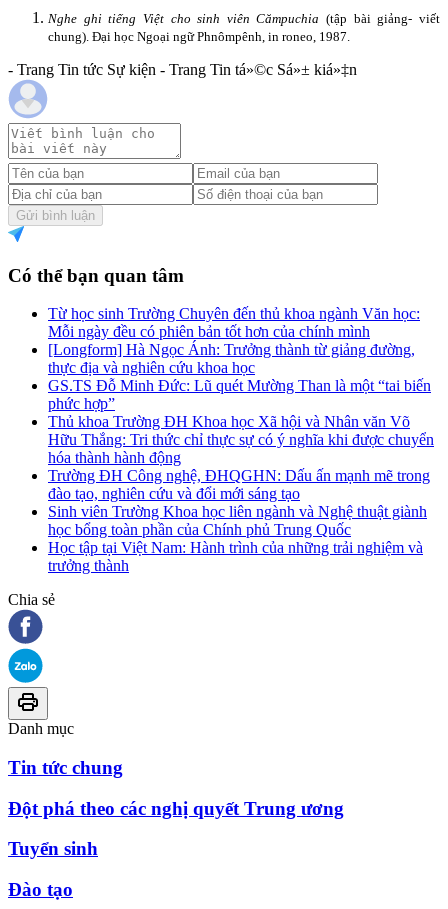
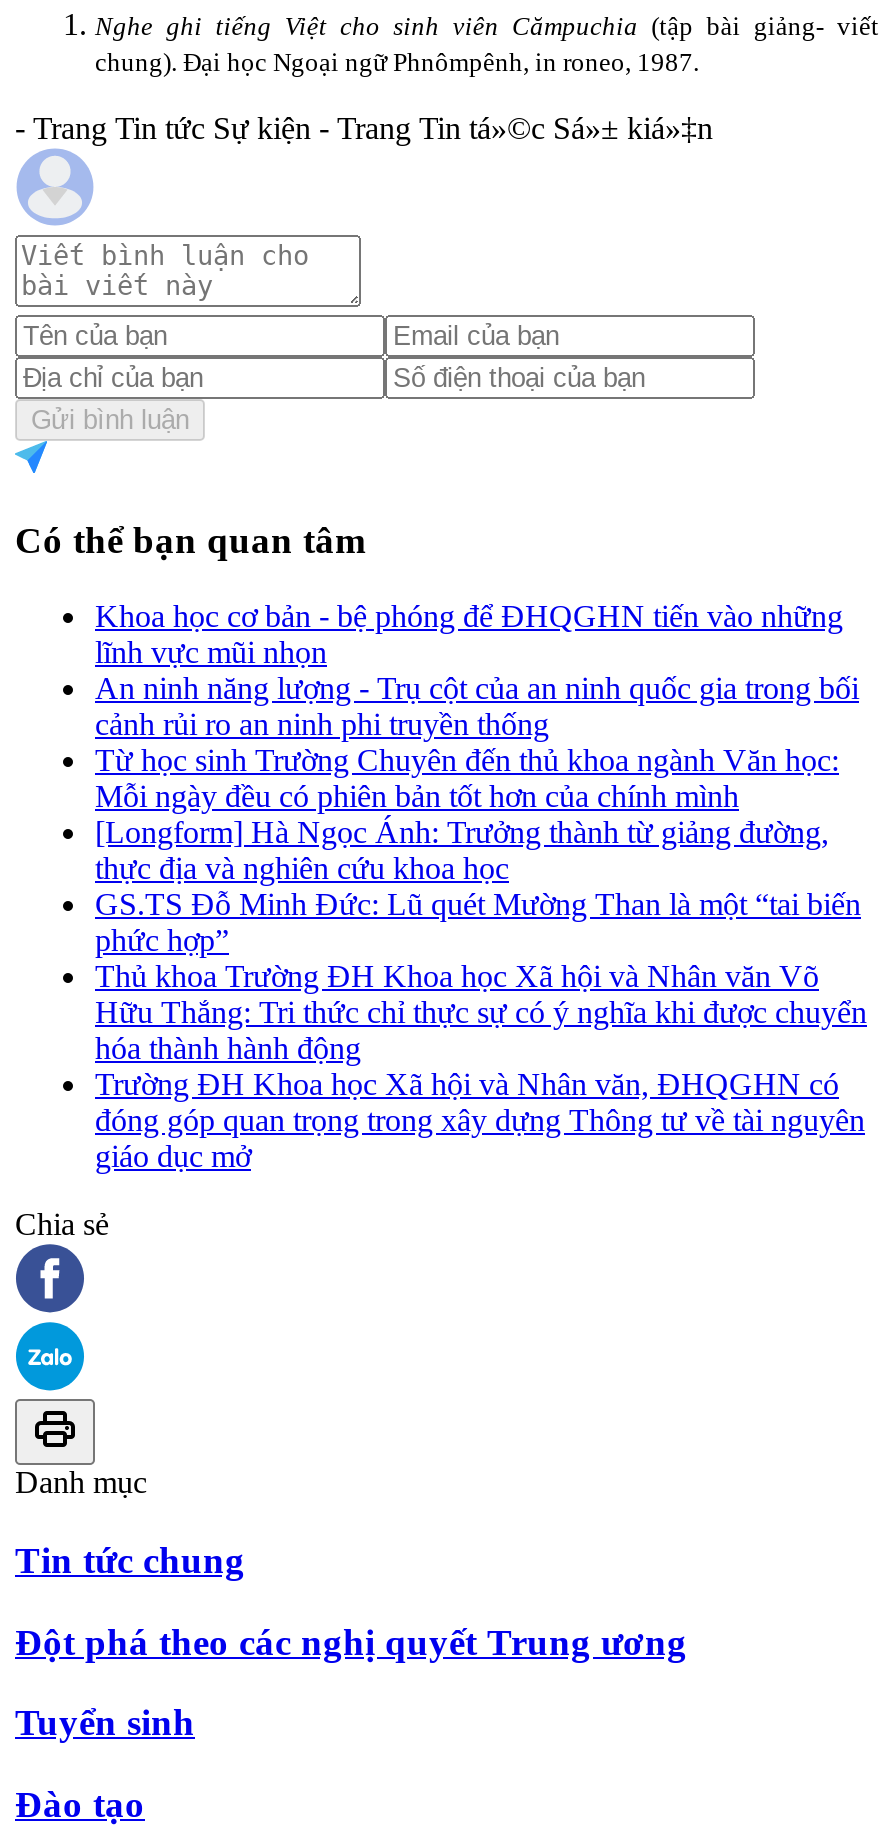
+ Khoa học cơ bản - bệ phóng để ĐHQGHN tiến vào những
+ lĩnh vực mũi nhọn
+ An ninh năng lượng - Trụ cột của an ninh quốc gia trong bối
+ cảnh rủi ro an ninh phi truyền thống

moved down: Từ học sinh Trường Chuyên đến thủ khoa ngành Văn học: | Mỗi ngày đều có phiên bản tốt hơn của chính mình | [Longform] Hà Ngọc Ánh: Trưởng thành từ giảng đường, | ... | Hữu Thắng: Tri thức chỉ thực sự có ý nghĩa khi được chuyển | hóa thành hành động

- Trường ĐH Công nghệ, ĐHQGHN: Dấu ấn mạnh mẽ trong
- đào tạo, nghiên cứu và đổi mới sáng tạo
- Sinh viên Trường Khoa học liên ngành và Nghệ thuật giành
- học bổng toàn phần của Chính phủ Trung Quốc
- Học tập tại Việt Nam: Hành trình của những trải nghiệm và
- trưởng thành
+ Trường ĐH Khoa học Xã hội và Nhân văn, ĐHQGHN có
+ đóng góp quan trọng trong xây dựng Thông tư về tài nguyên
+ giáo dục mở
